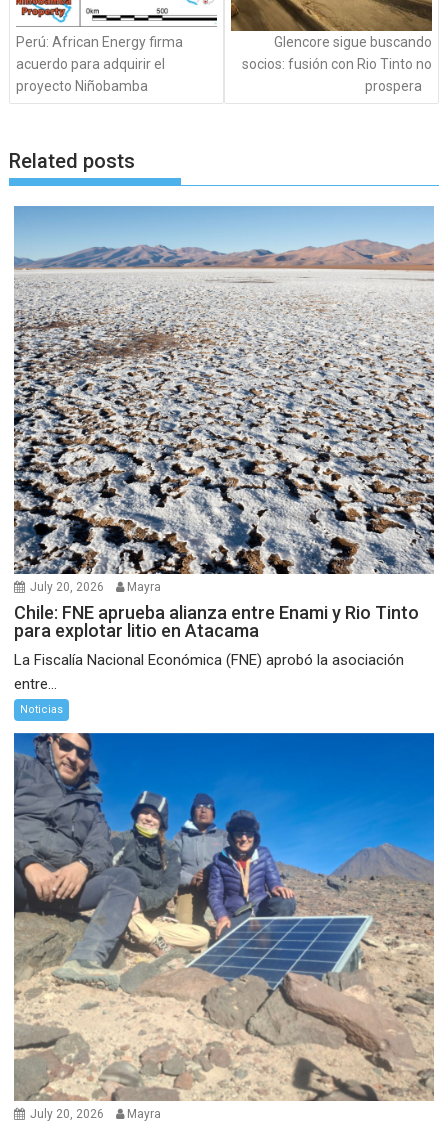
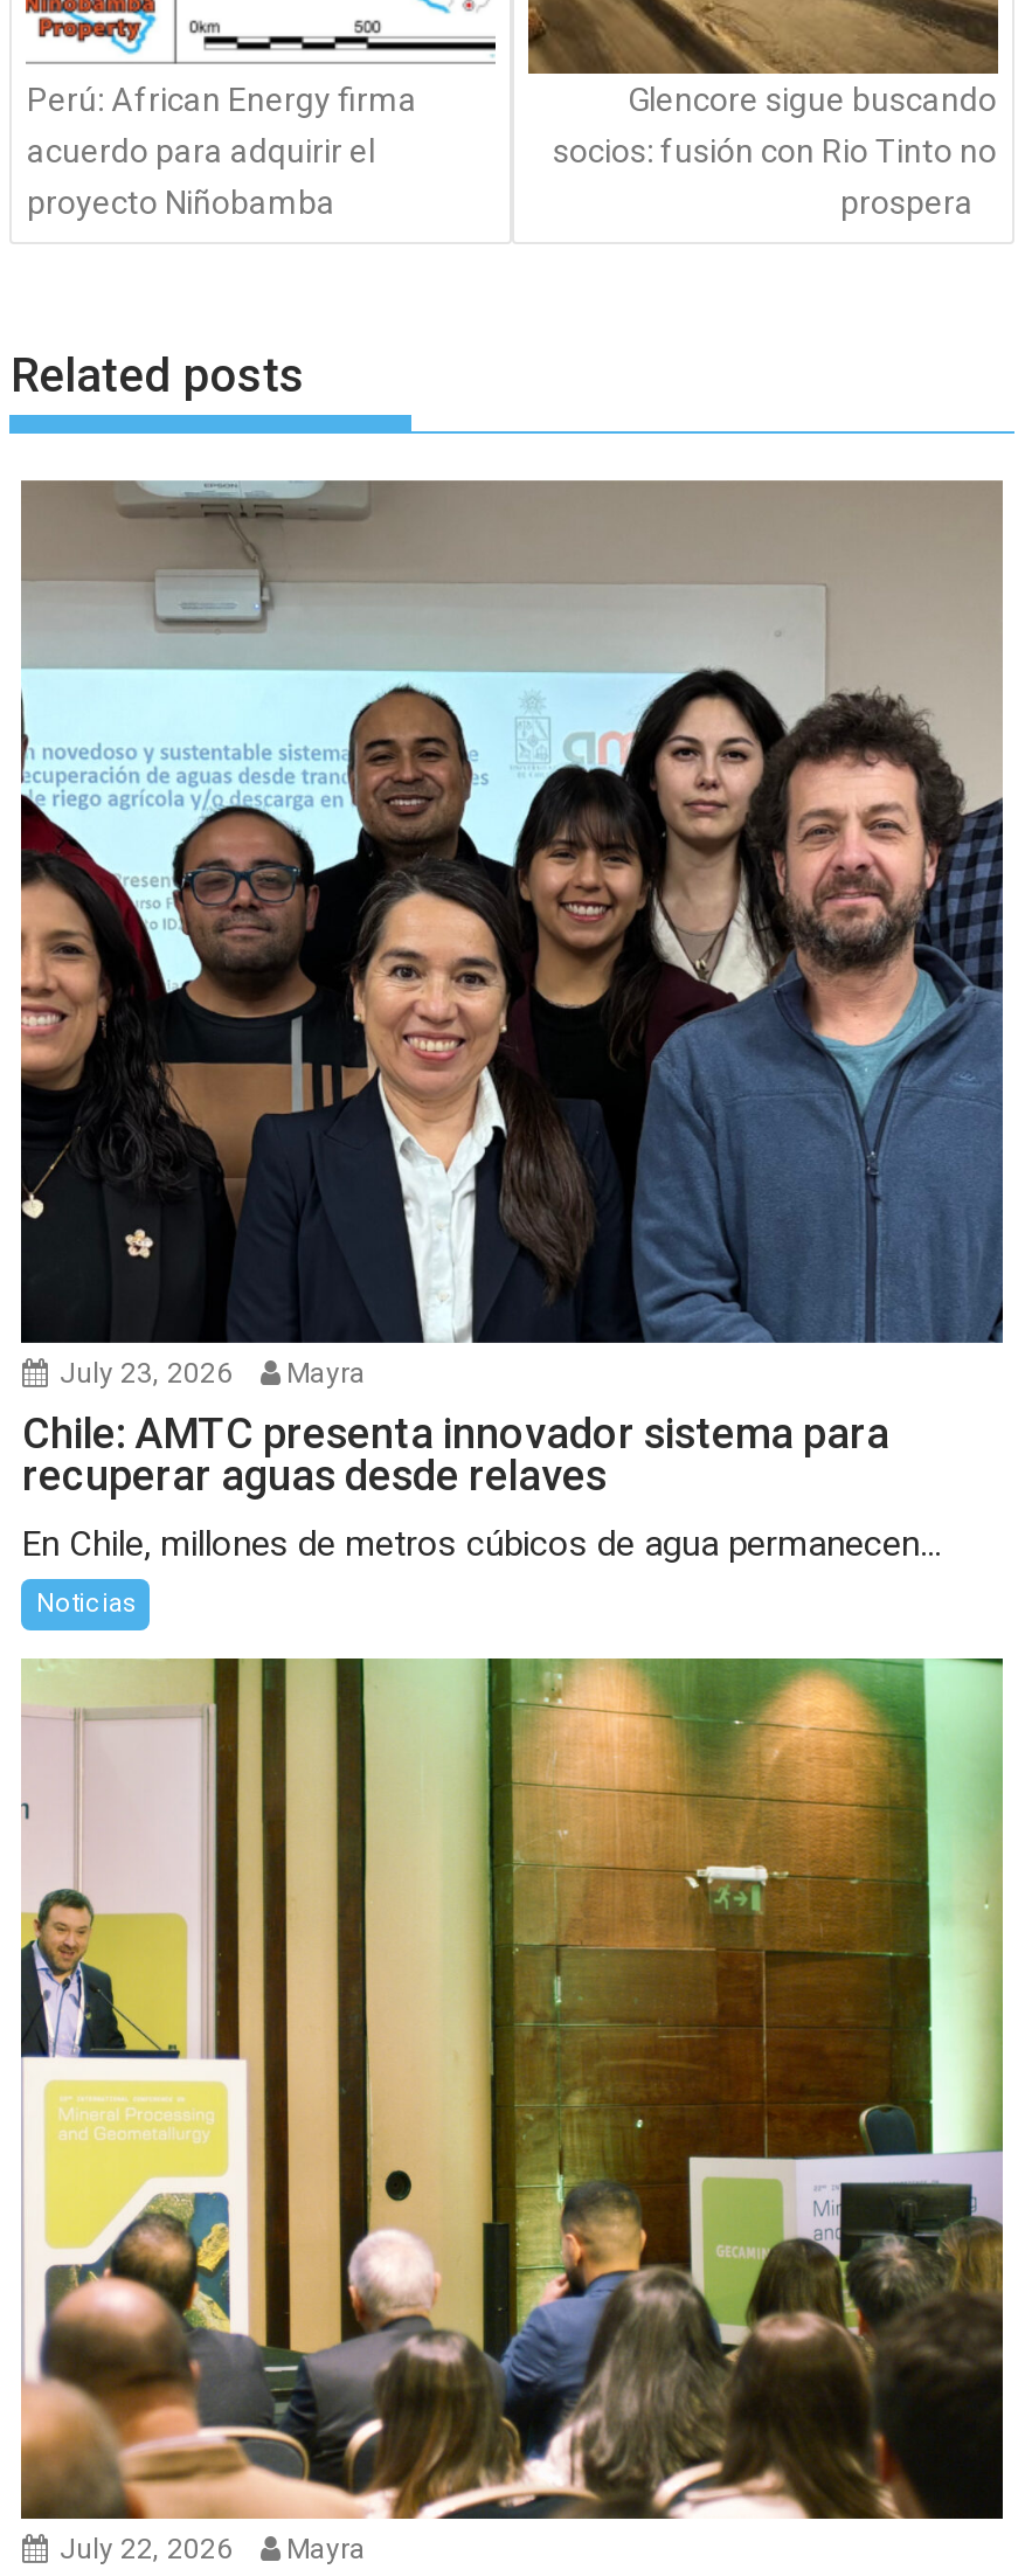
- [image]
- July 20, 2026 Mayra
+ [image]
+ July 23, 2026 Mayra

- Chile: FNE aprueba alianza entre Enami y Rio Tinto
- para explotar litio en Atacama
+ Chile: AMTC presenta innovador sistema para
+ recuperar aguas desde relaves

- La Fiscalía Nacional Económica (FNE) aprobó la asociación
- entre...
+ En Chile, millones de metros cúbicos de agua permanecen...

- [image]
- July 20, 2026 Mayra
+ [image]
+ July 22, 2026 Mayra
